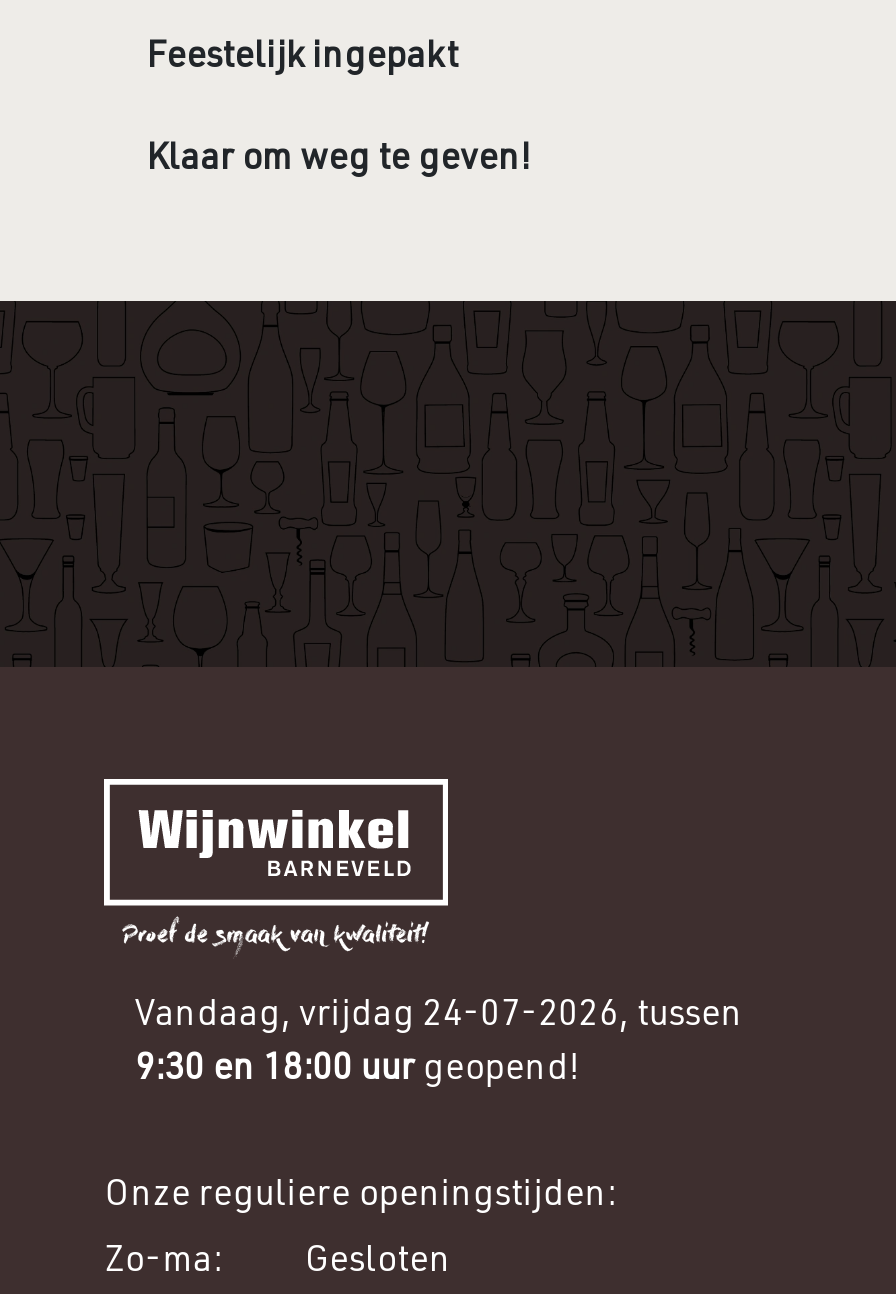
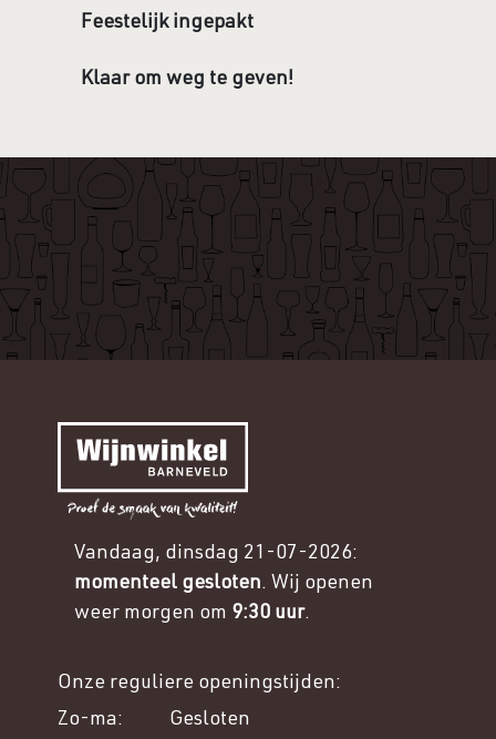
- Vandaag, vrijdag 24-07-2026, tussen
- 9:30 en 18:00 uur geopend!
+ Vandaag, dinsdag 21-07-2026:
+ momenteel gesloten. Wij openen
+ weer morgen om 9:30 uur.
